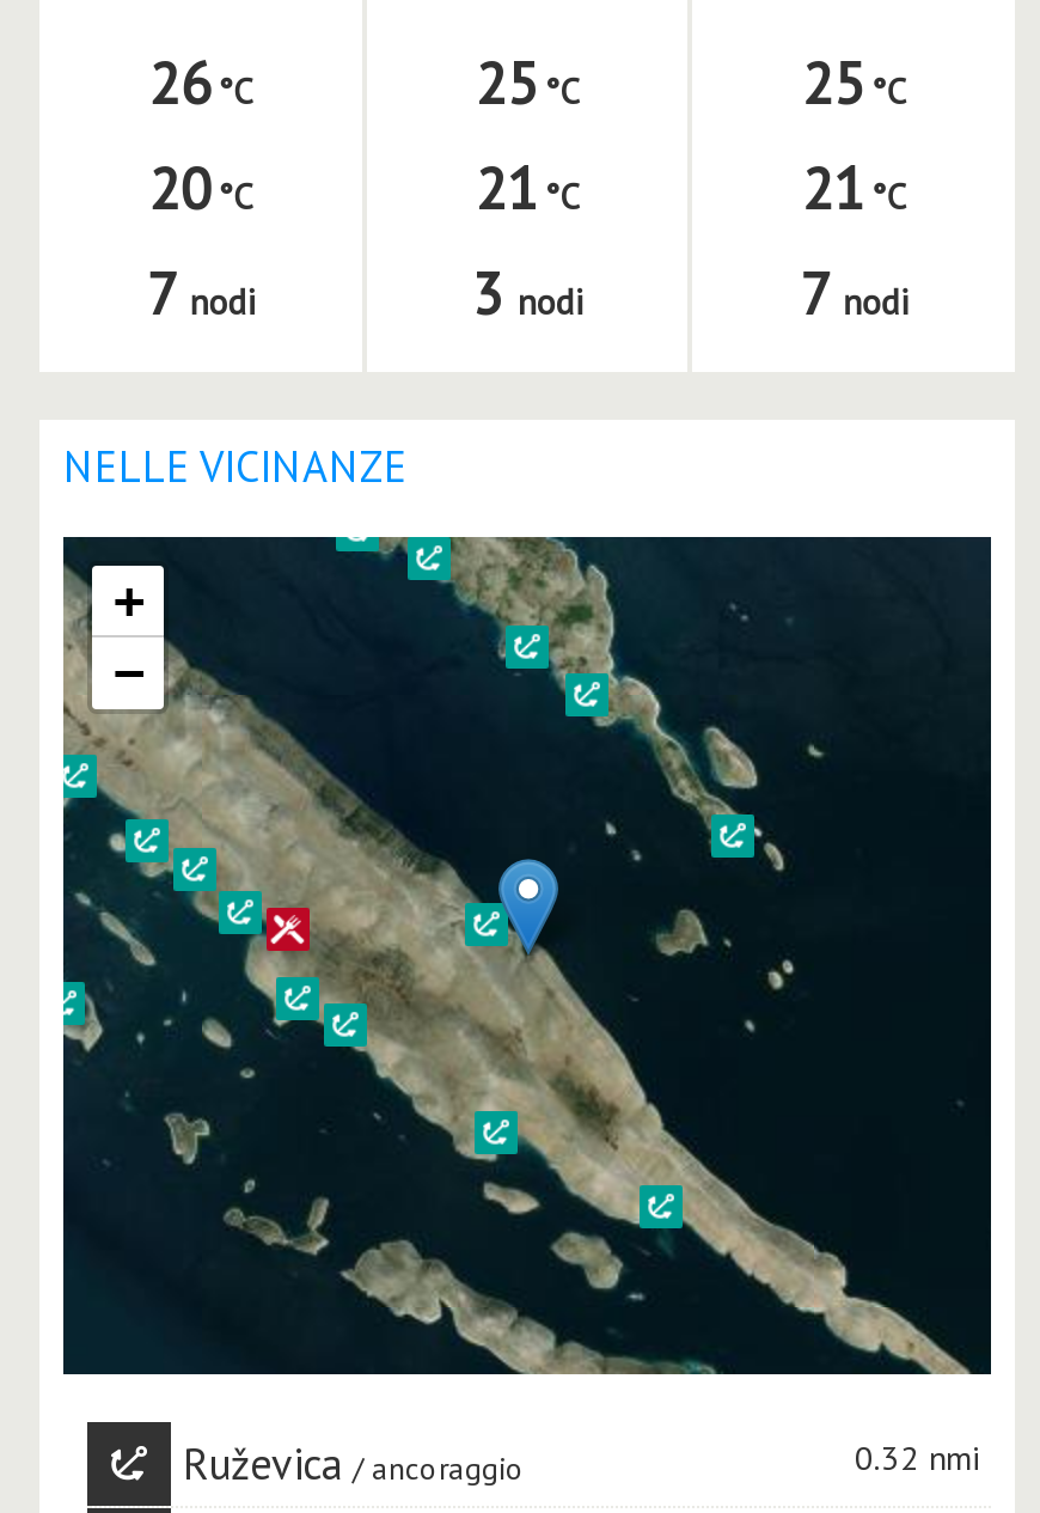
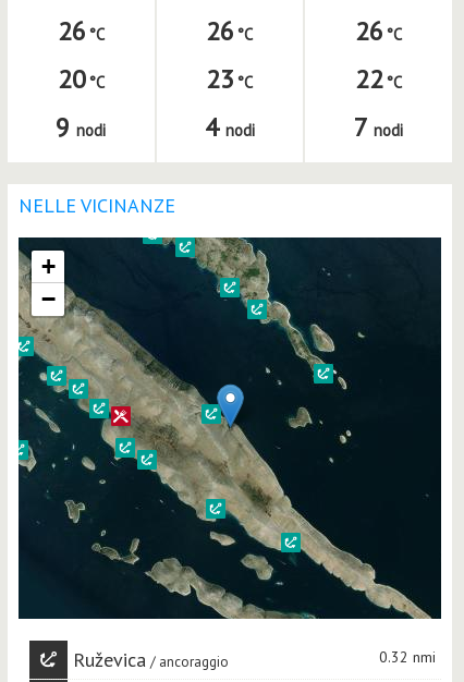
- 25
- 21
- 3 nodi
+ 26
+ 23
+ 4 nodi

- 25
- 21
+ 26
+ 22

- 7 nodi
+ 9 nodi
